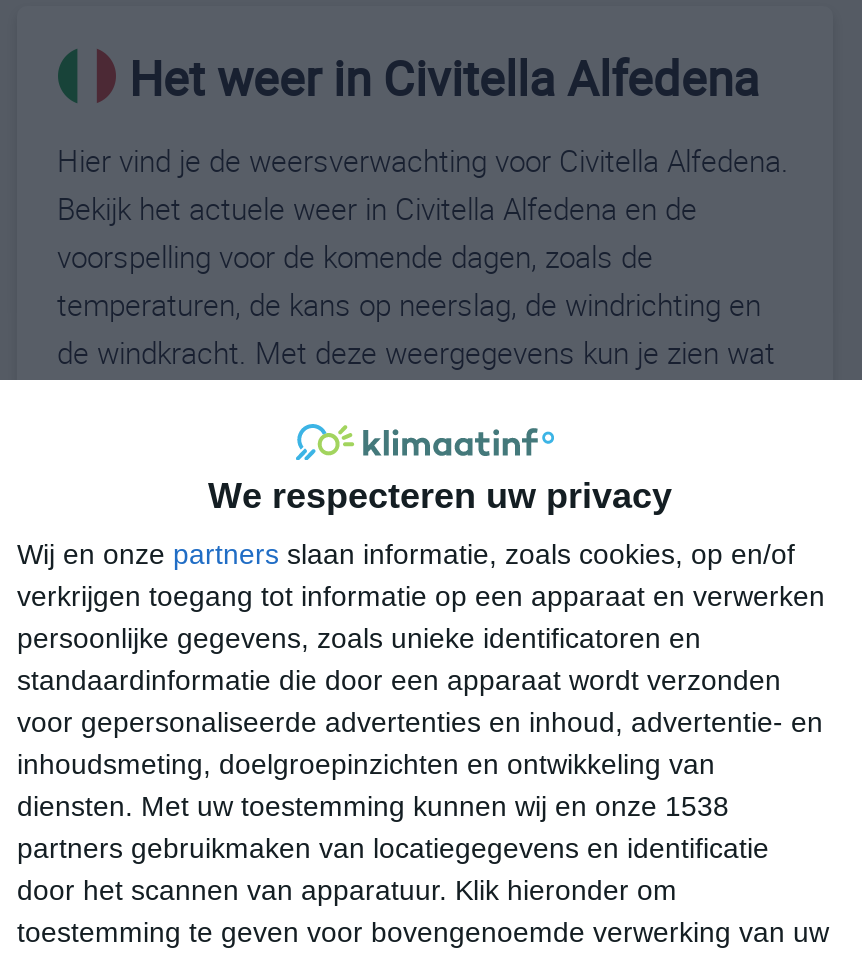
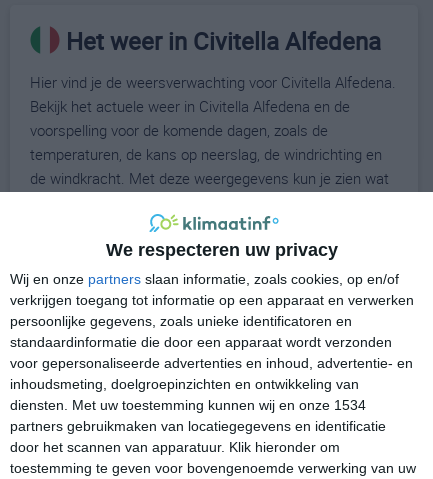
- diensten. Met uw toestemming kunnen wij en onze 1538
+ diensten. Met uw toestemming kunnen wij en onze 1534
